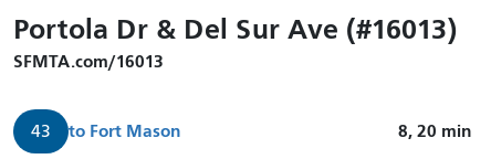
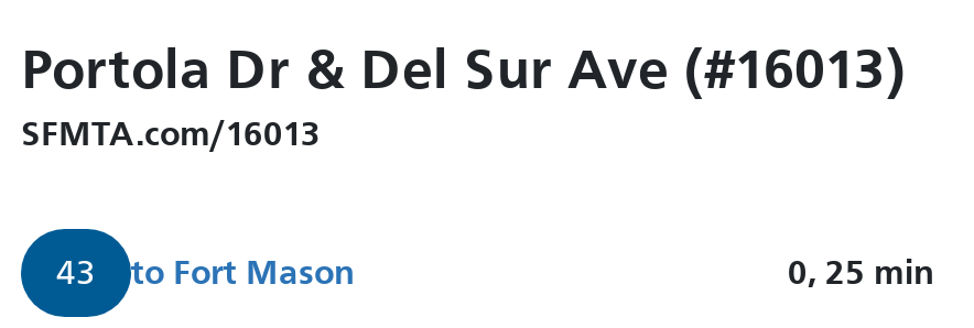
- 8, 20 min
+ 0, 25 min
